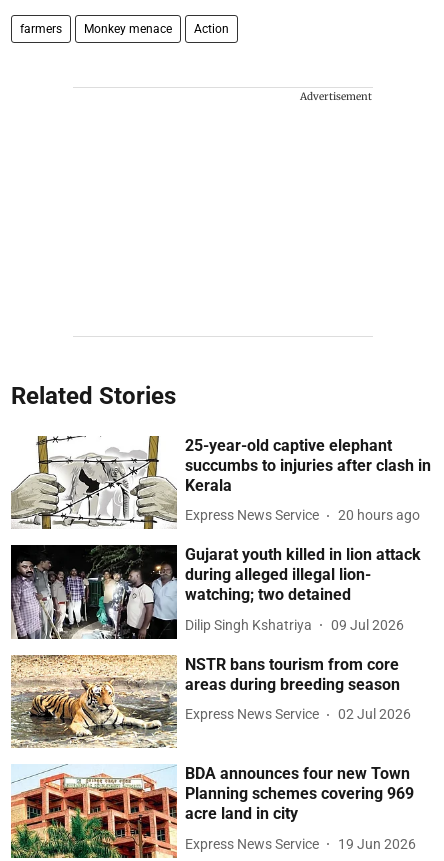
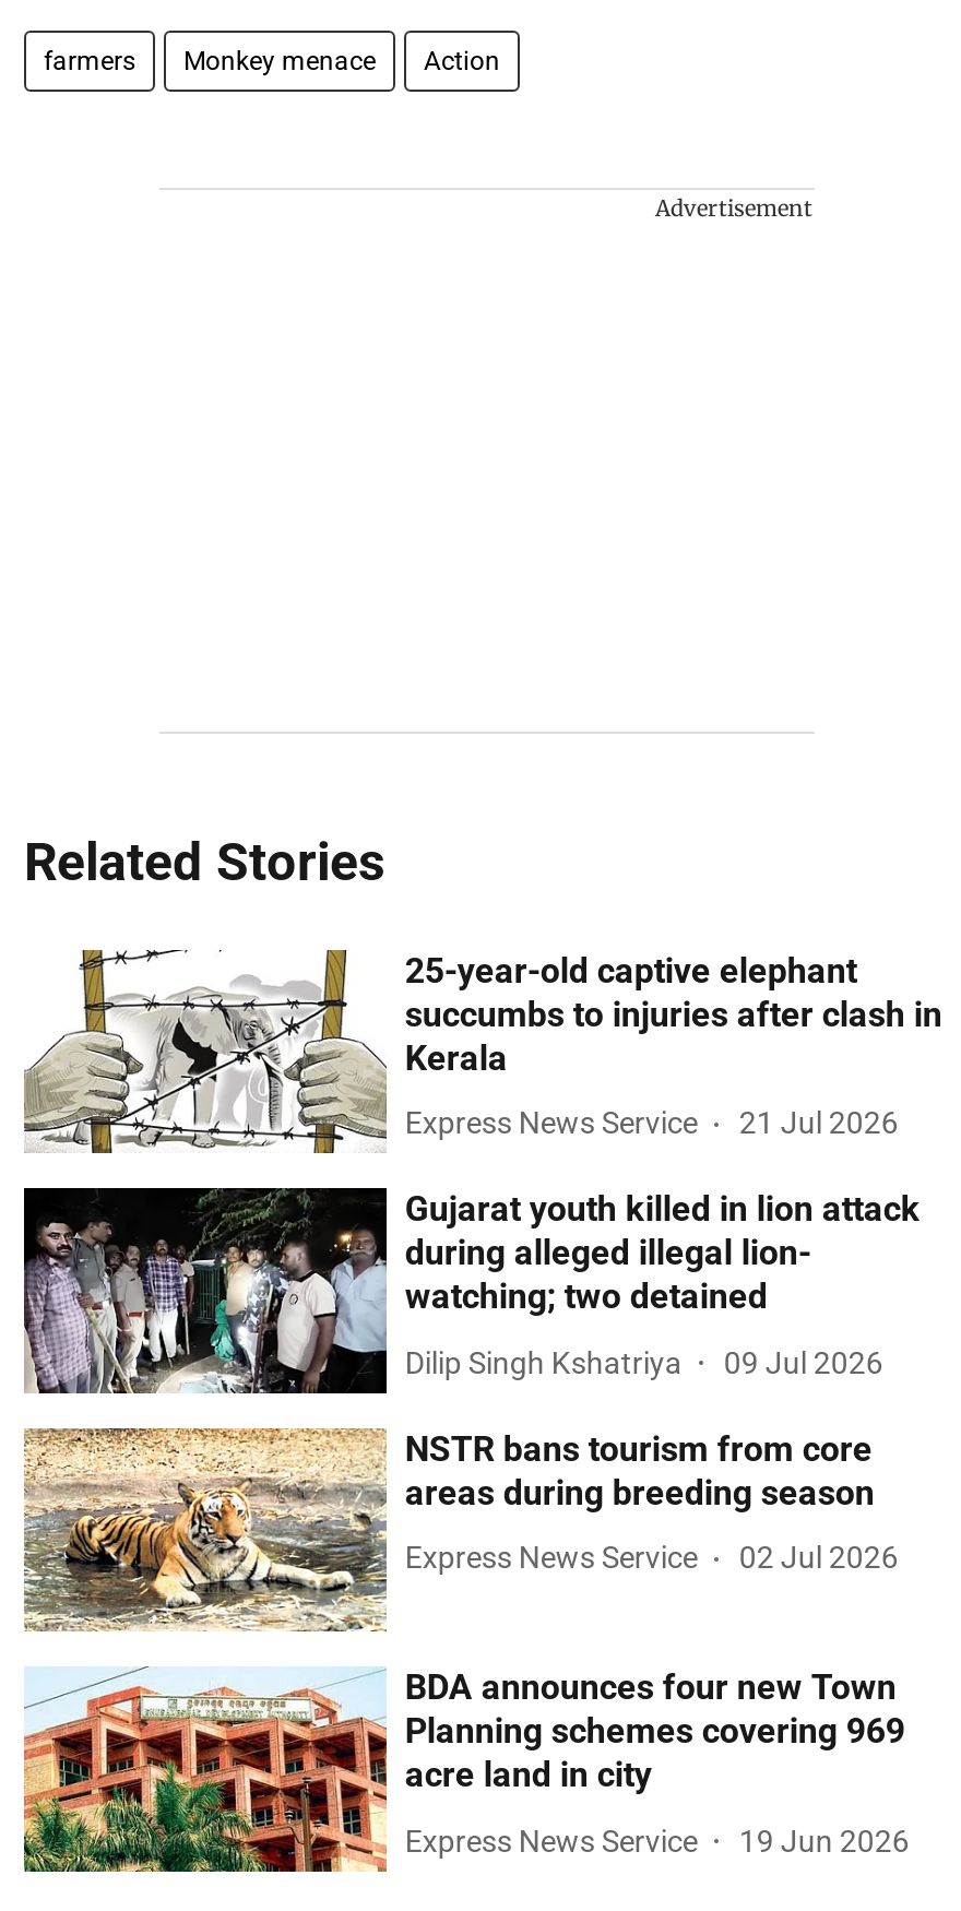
- Express News Service 20 hours ago
+ Express News Service 21 Jul 2026
